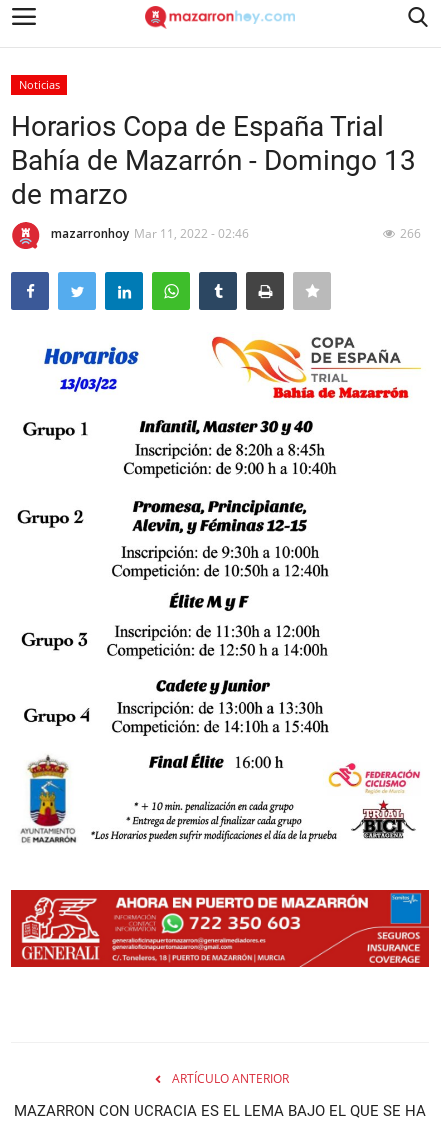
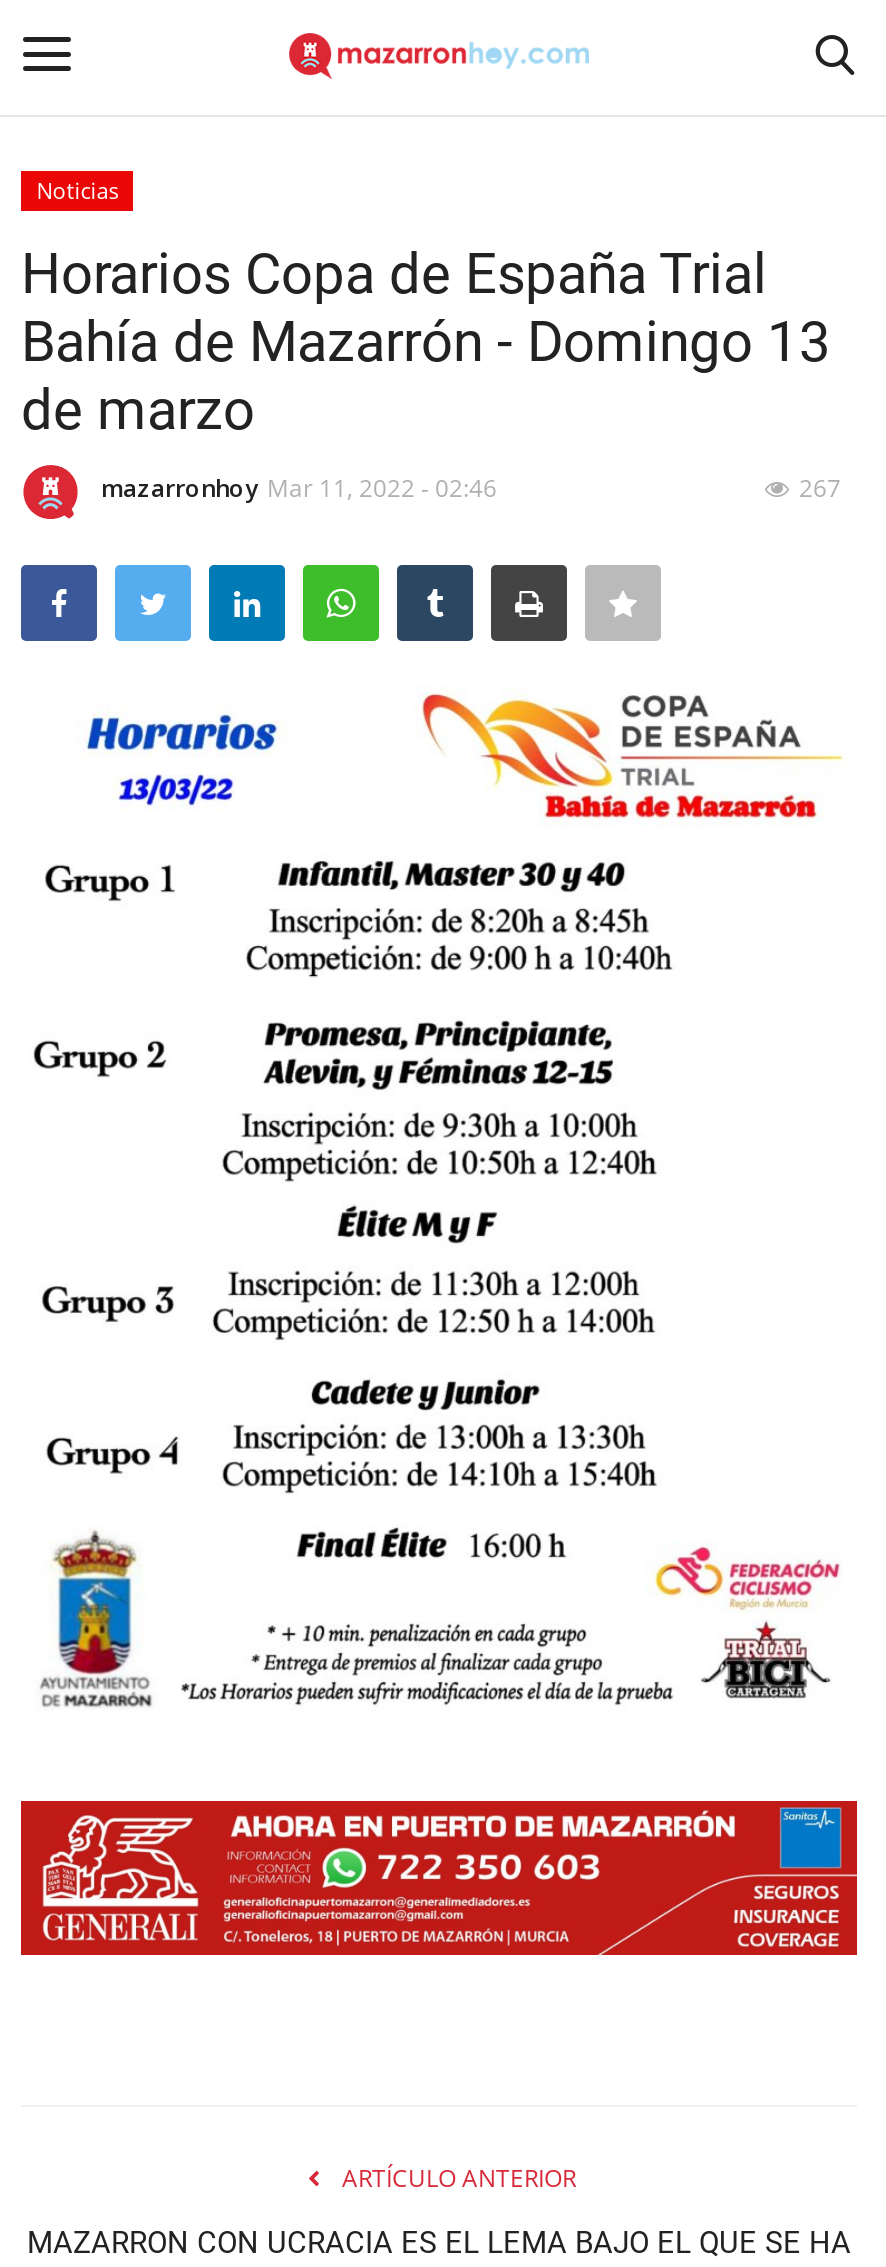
- 266
+ 267
